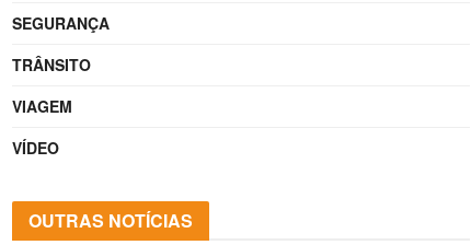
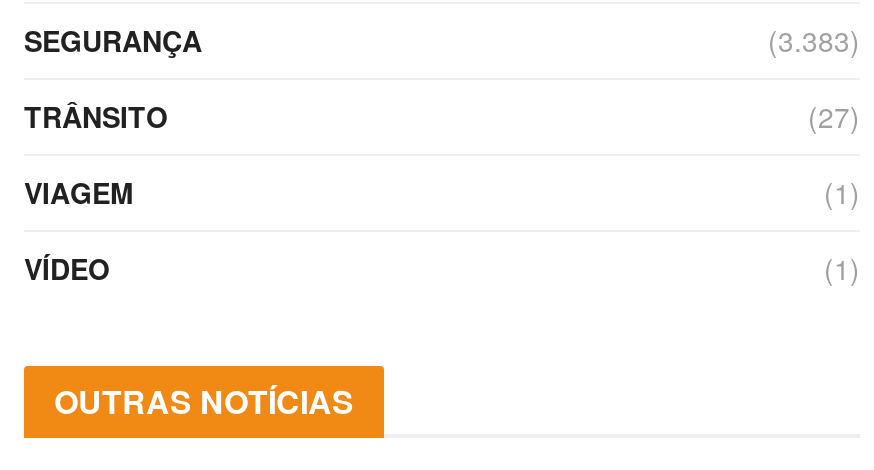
+ (3.383)

+ (27)

+ (1)

+ (1)
